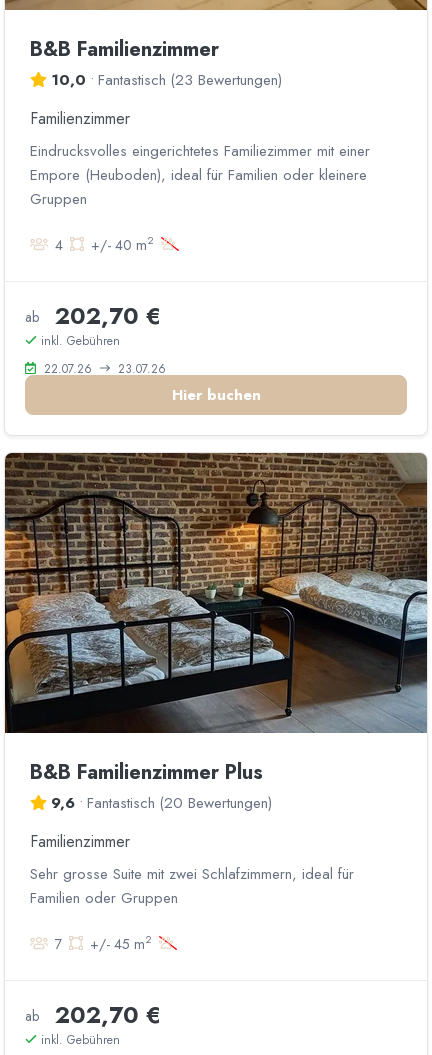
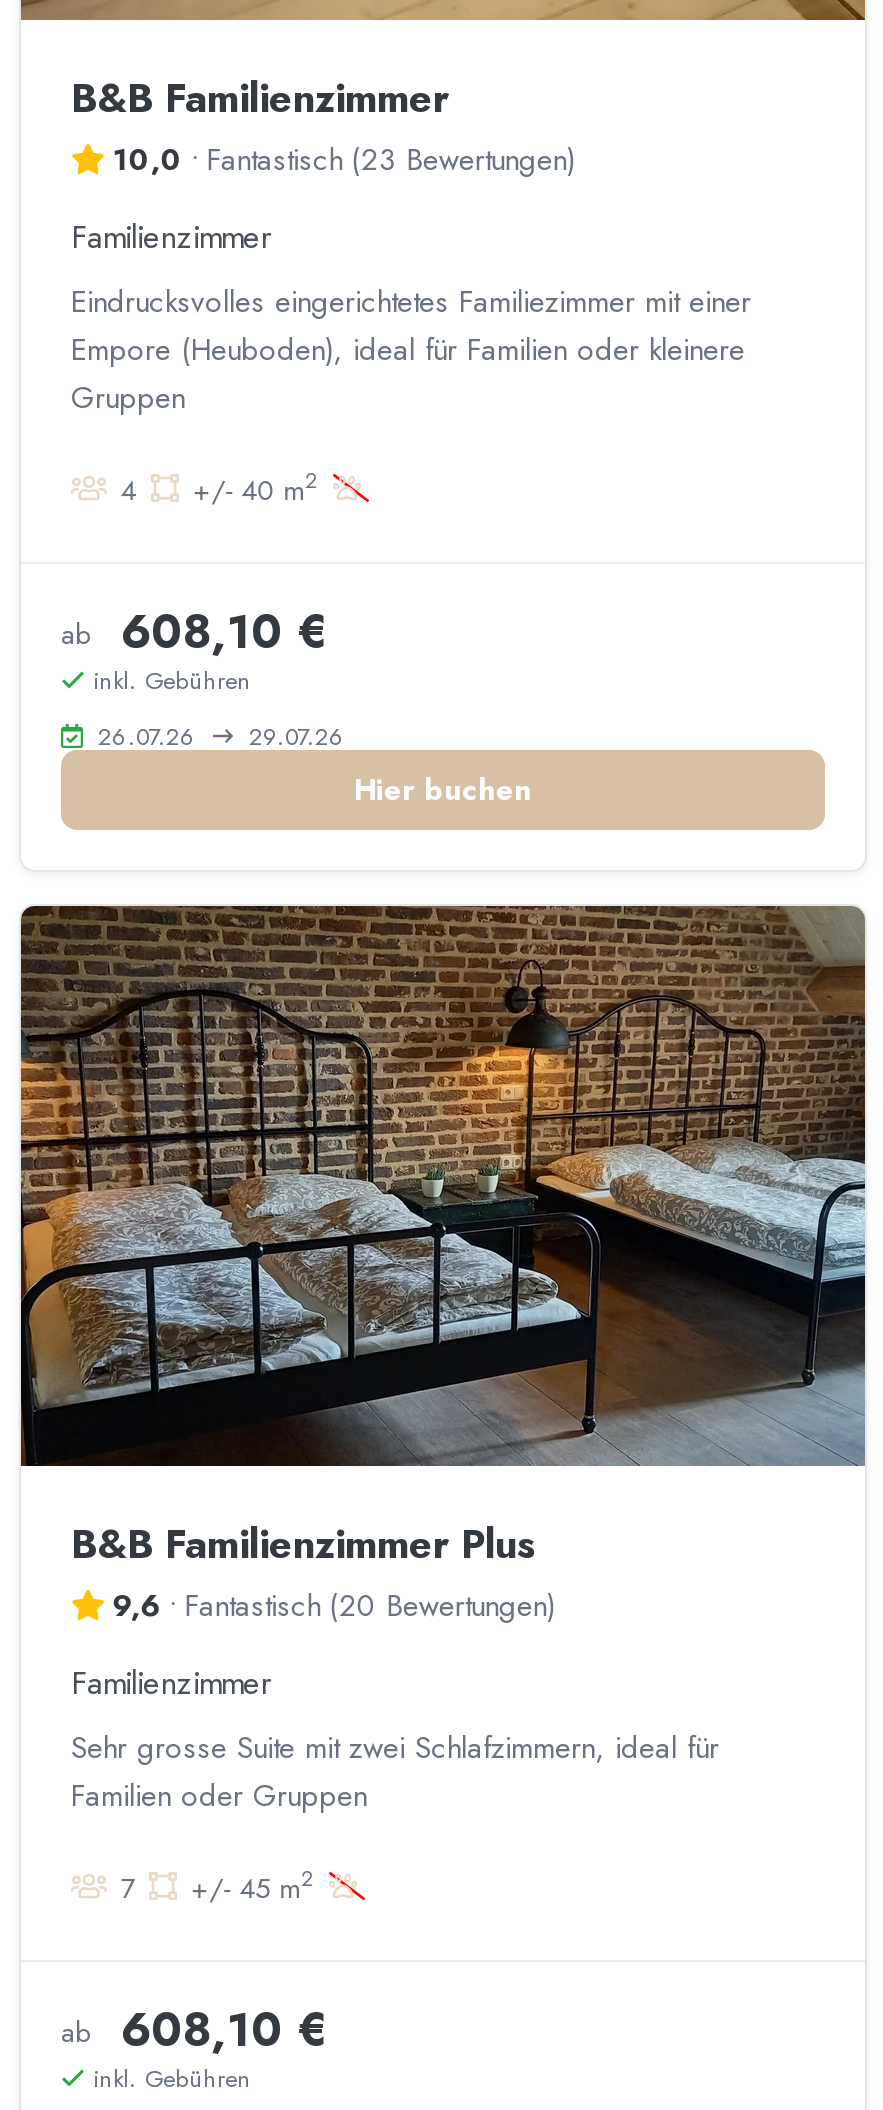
- ab 202,70 €
+ ab 608,10 €

- 22.07.26
+ 26.07.26

- 23.07.26
+ 29.07.26

- ab 202,70 €
+ ab 608,10 €
